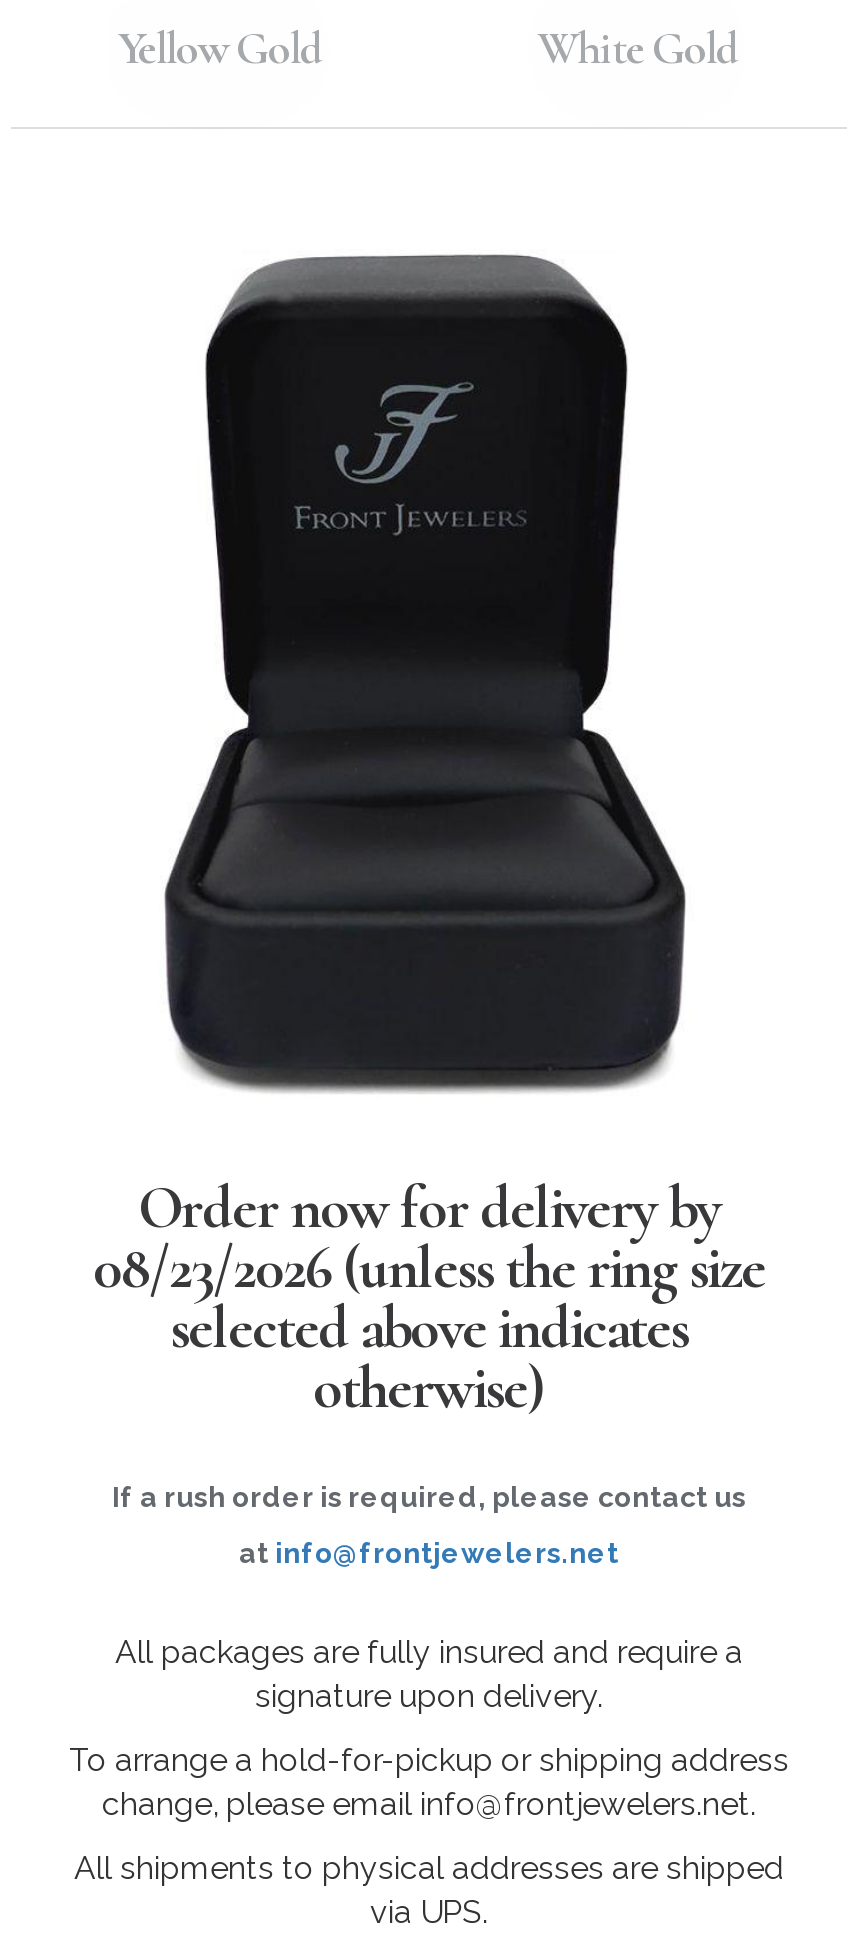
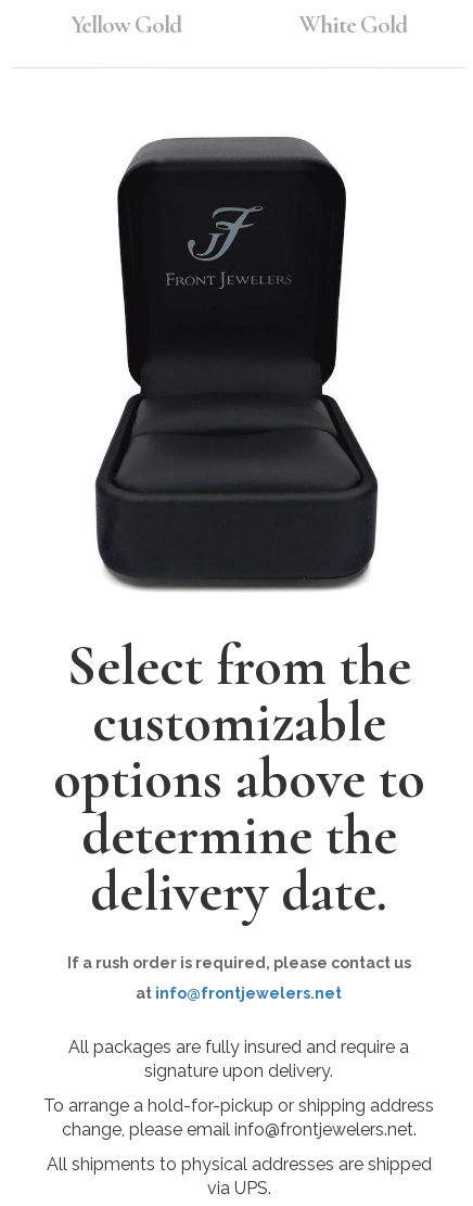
- Order now for delivery by
- 08/23/2026 (unless the ring size
- selected above indicates
- otherwise)
+ Select from the
+ customizable
+ options above to
+ determine the
+ delivery date.
